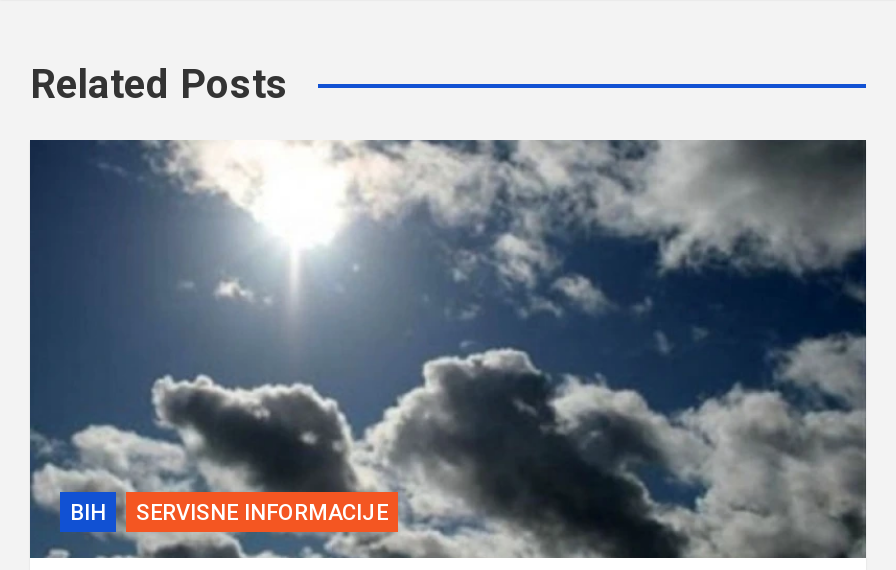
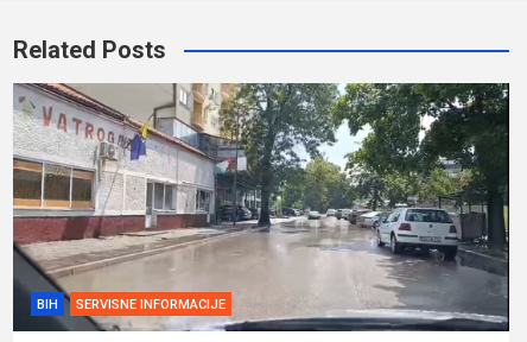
- [image]
+ [image]
